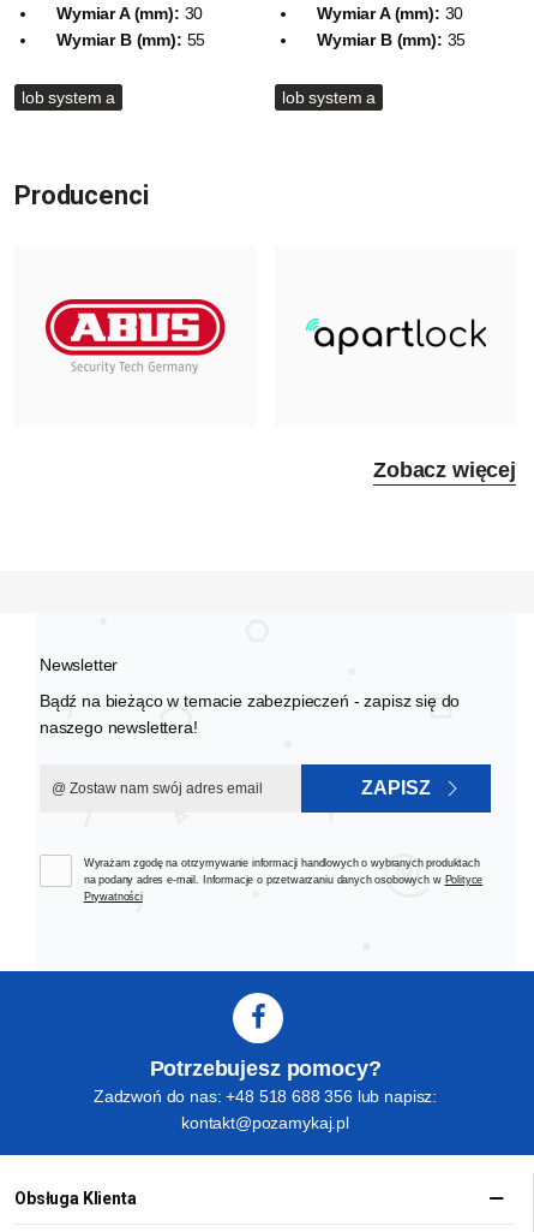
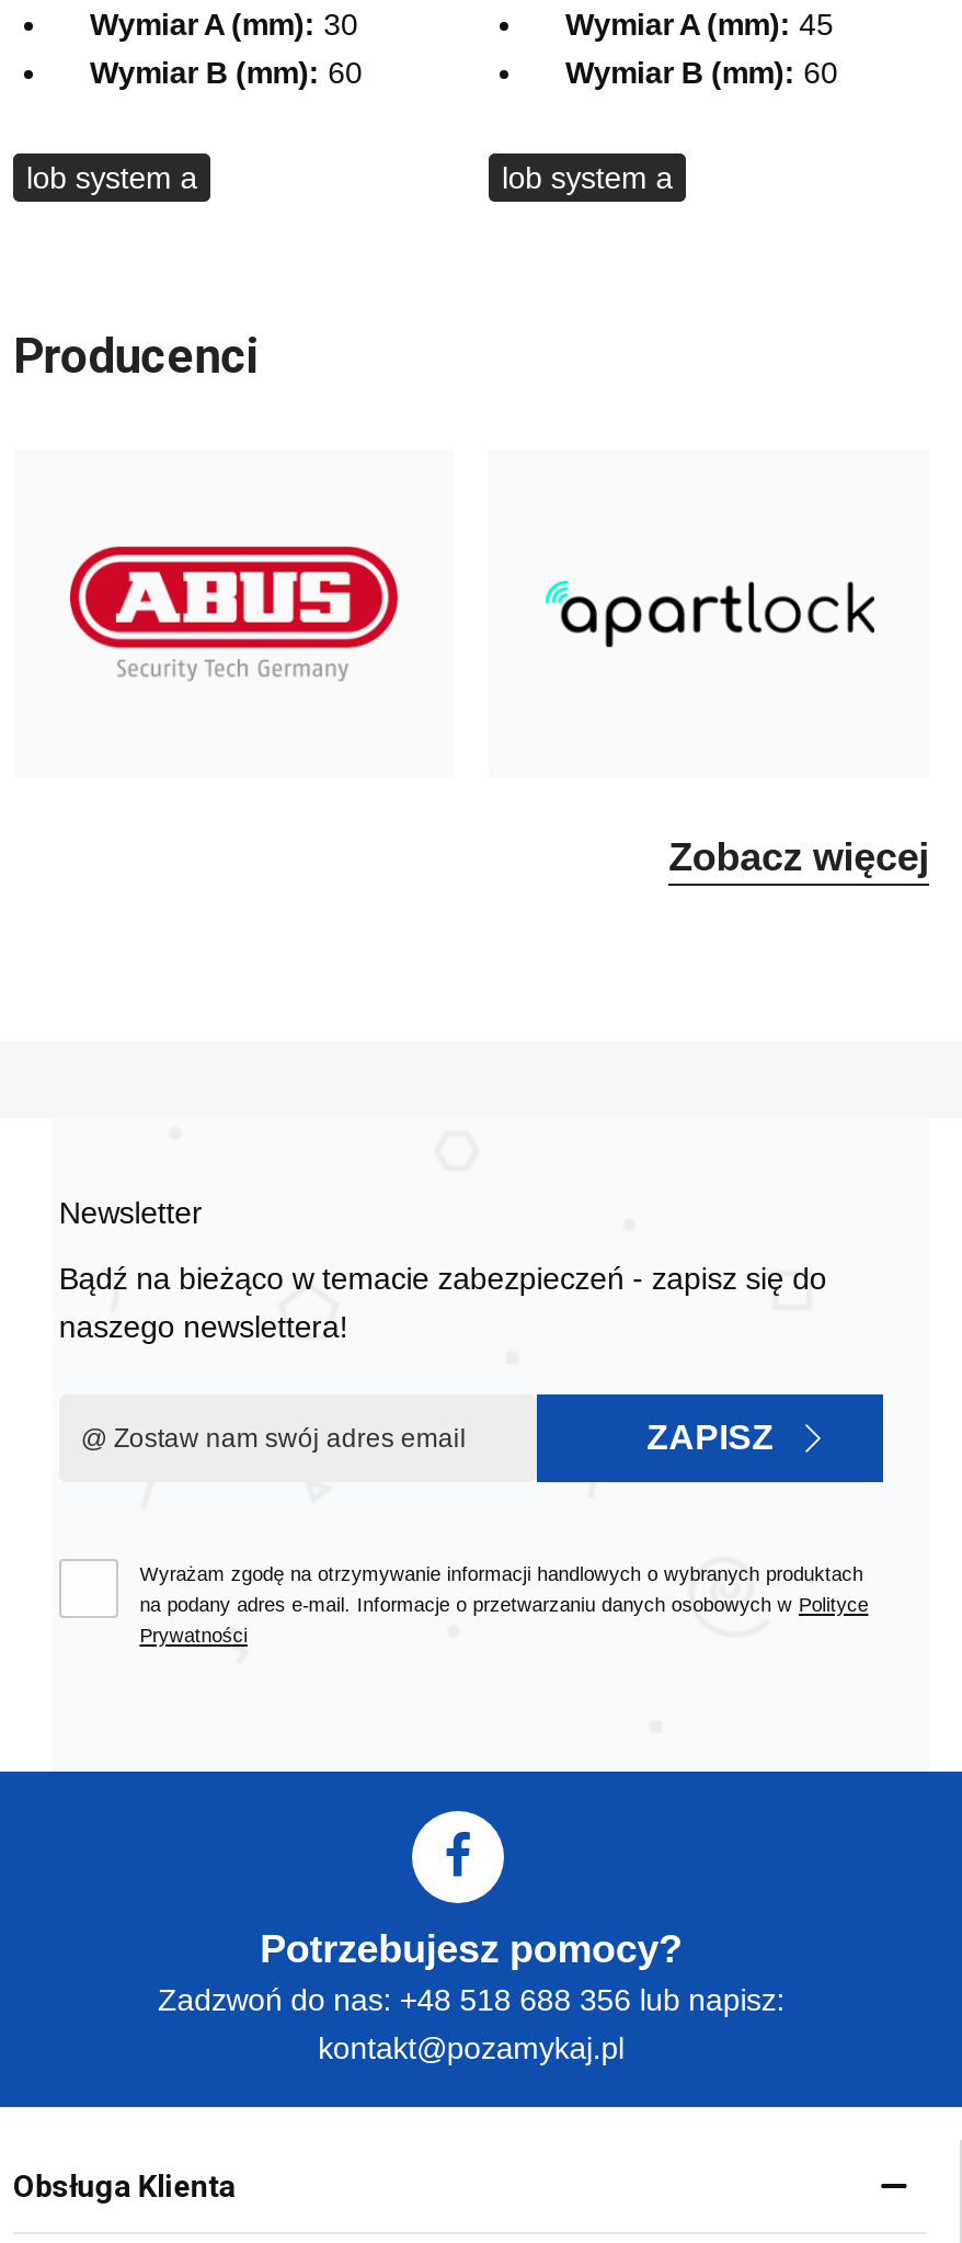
- Wymiar A (mm): 30
+ Wymiar A (mm): 45

- Wymiar B (mm): 55
+ Wymiar B (mm): 60

- Wymiar B (mm): 35
+ Wymiar B (mm): 60
